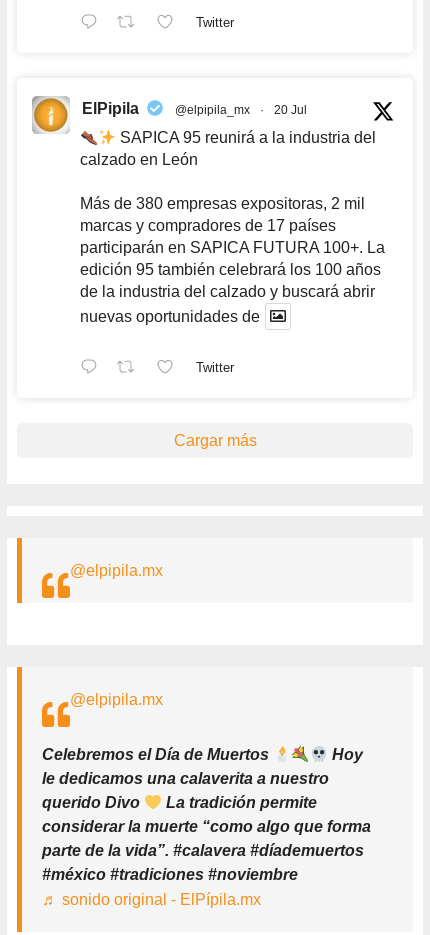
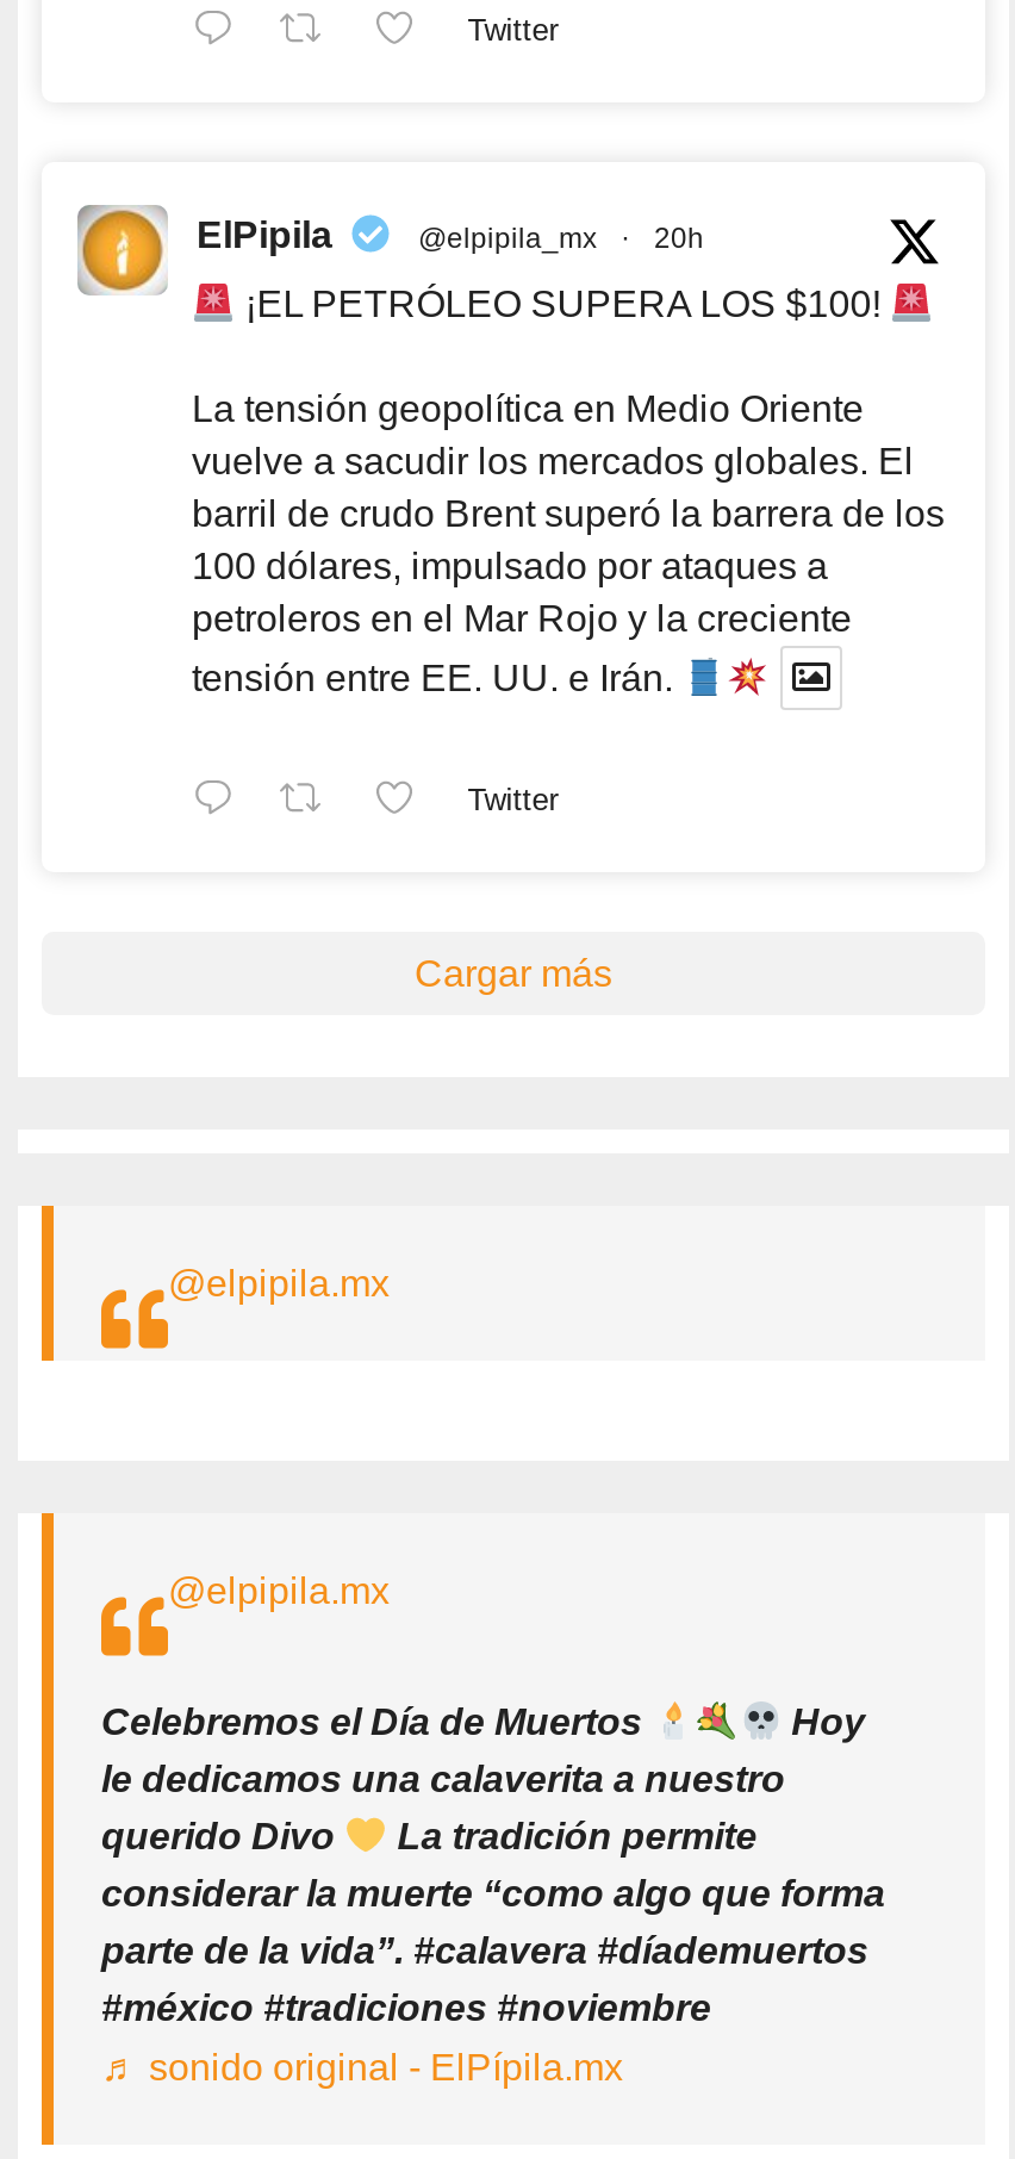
- 20 Jul
+ 20h

- SAPICA 95 reunirá a la industria del
- calzado en León
+ ¡EL PETRÓLEO SUPERA LOS $100!

- Más de 380 empresas expositoras, 2 mil
- marcas y compradores de 17 países
- participarán en SAPICA FUTURA 100+. La
- edición 95 también celebrará los 100 años
- de la industria del calzado y buscará abrir
+ La tensión geopolítica en Medio Oriente
+ vuelve a sacudir los mercados globales. El
+ barril de crudo Brent superó la barrera de los
+ 100 dólares, impulsado por ataques a
+ petroleros en el Mar Rojo y la creciente

- nuevas oportunidades de
+ tensión entre EE. UU. e Irán.
